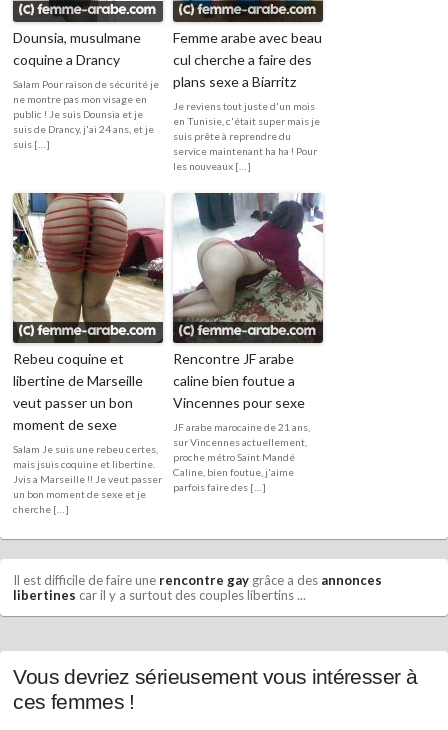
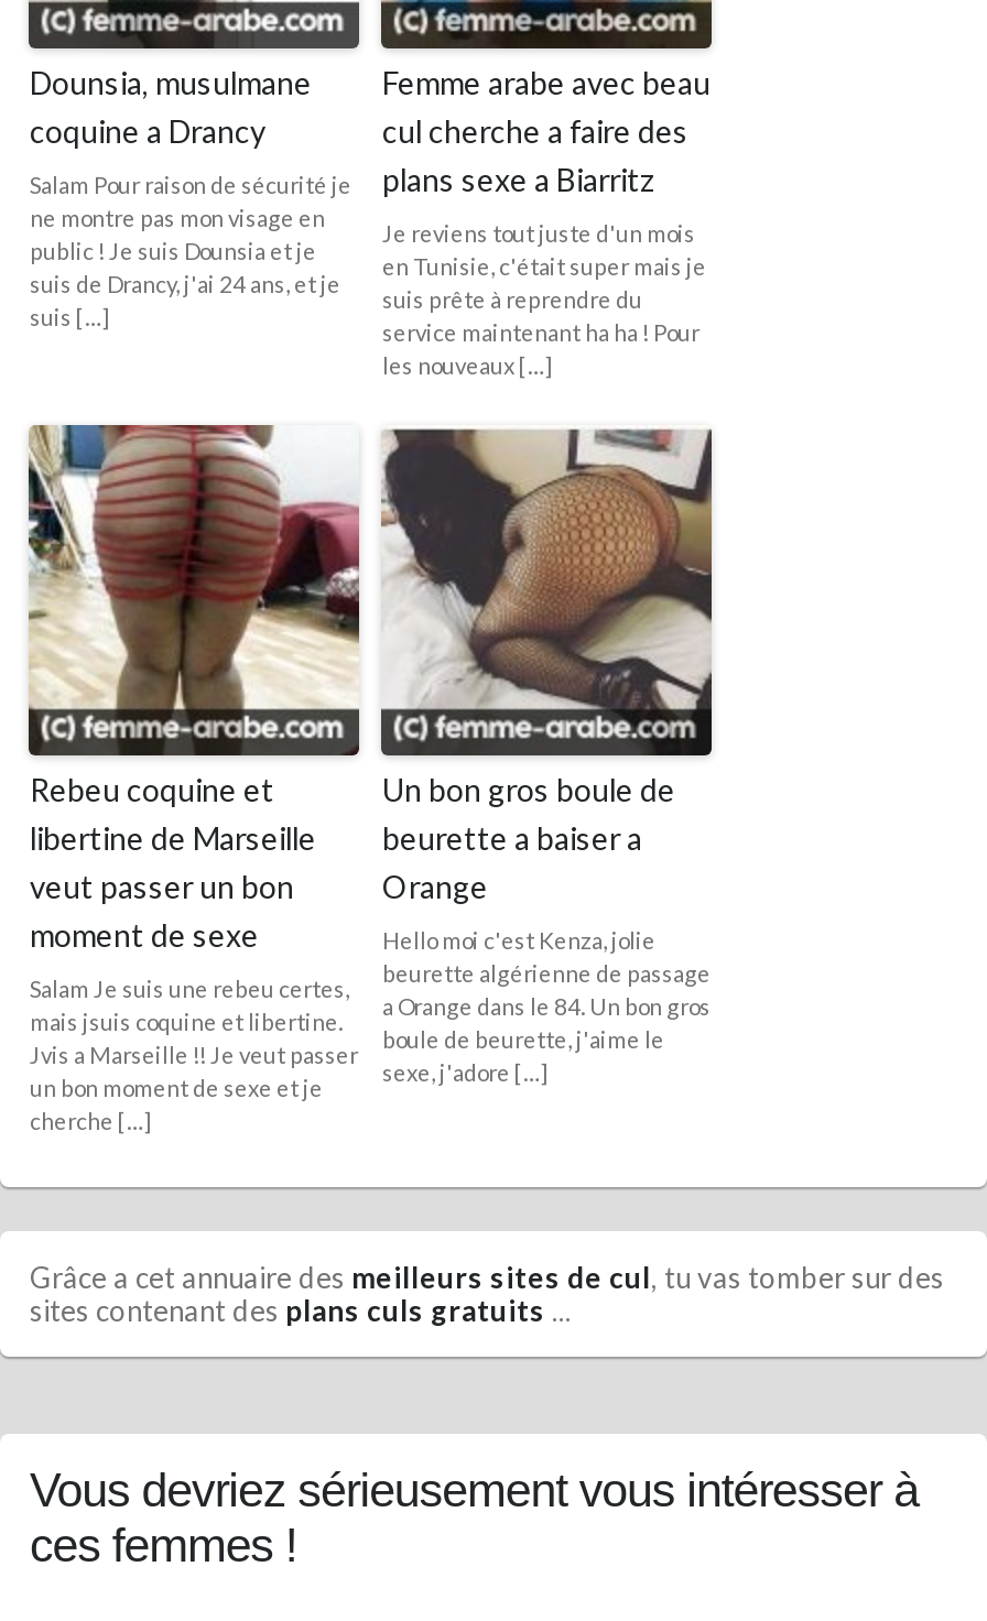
- [image]
- Rencontre JF arabe
- caline bien foutue a
- Vincennes pour sexe
+ [image]
+ Un bon gros boule de
+ beurette a baiser a
+ Orange

- JF arabe marocaine de 21 ans,
- sur Vincennes actuellement,
- proche métro Saint Mandé
- Caline, bien foutue, j'aime
- parfois faire des […]
+ Hello moi c'est Kenza, jolie
+ beurette algérienne de passage
+ a Orange dans le 84. Un bon gros
+ boule de beurette, j'aime le
+ sexe, j'adore […]

- Il est difficile de faire une rencontre gay grâce a des annonces
- libertines car il y a surtout des couples libertins ...
+ Grâce a cet annuaire des meilleurs sites de cul, tu vas tomber sur des
+ sites contenant des plans culs gratuits...
